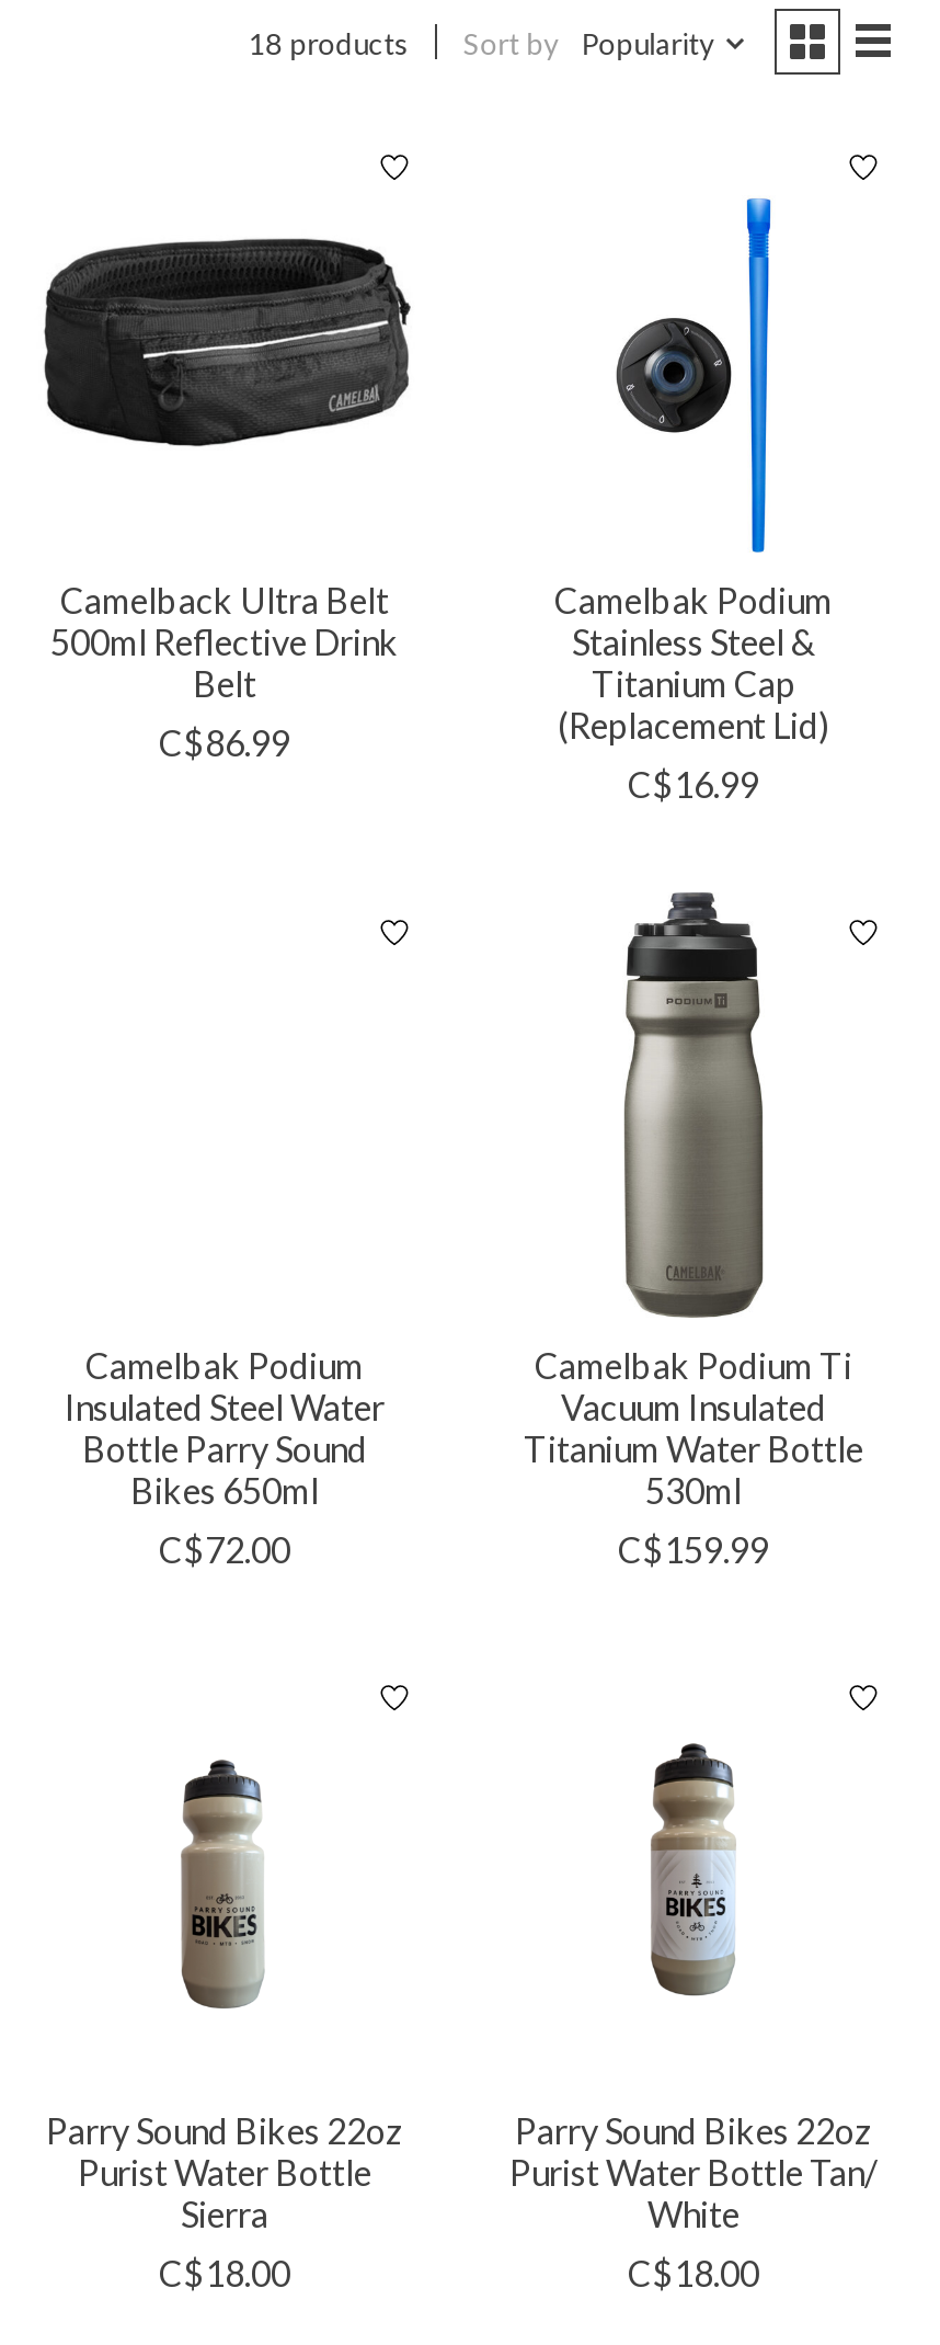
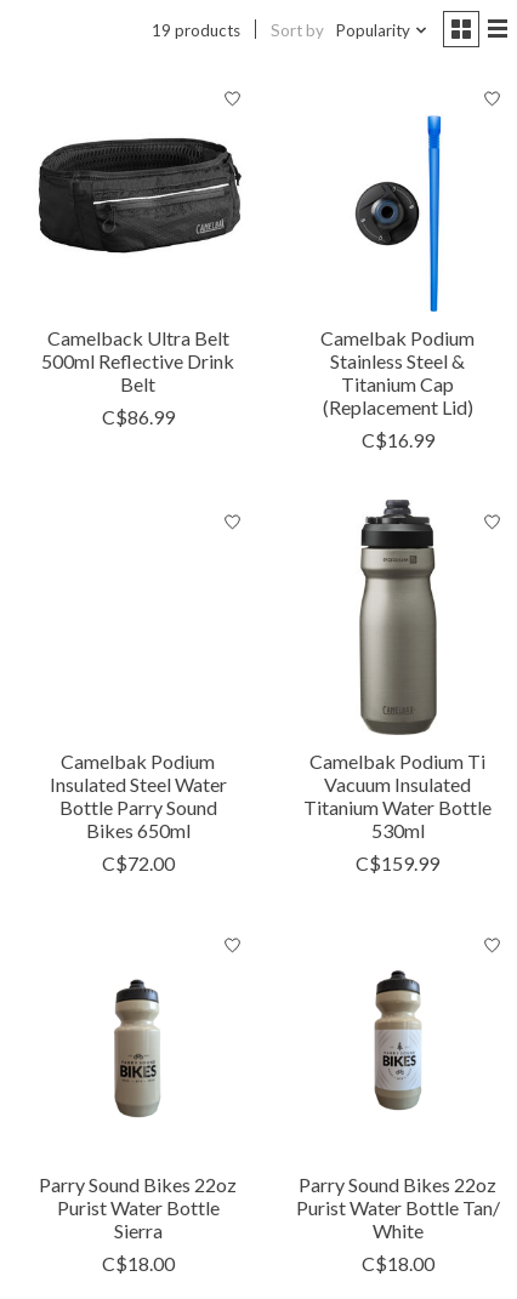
- 18 products Sort by Popularity
+ 19 products Sort by Popularity
